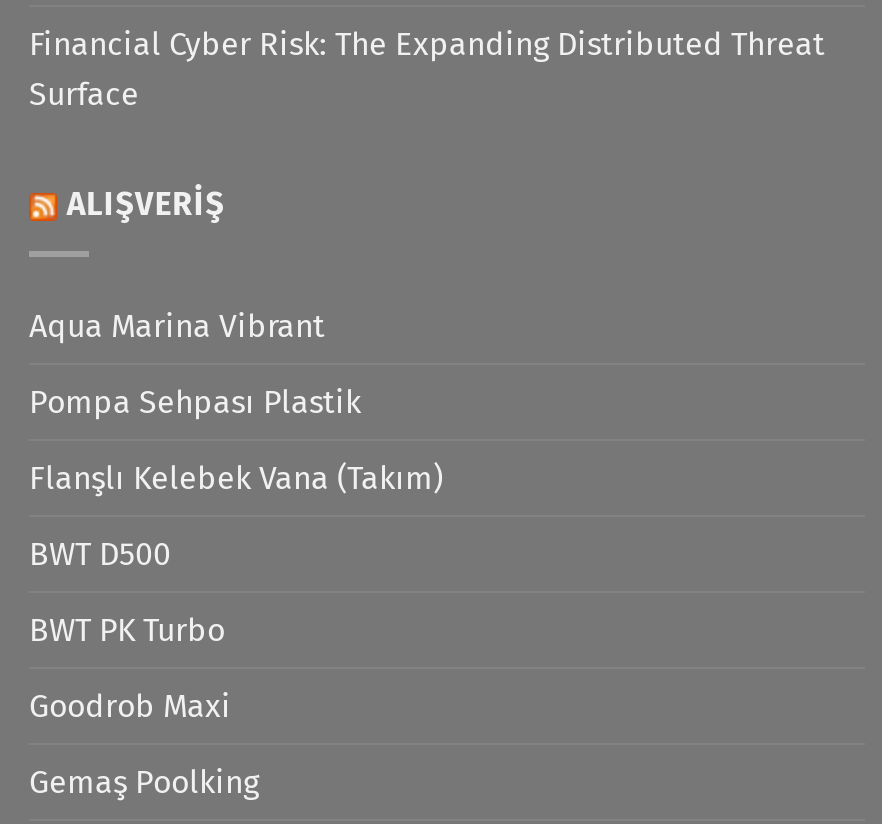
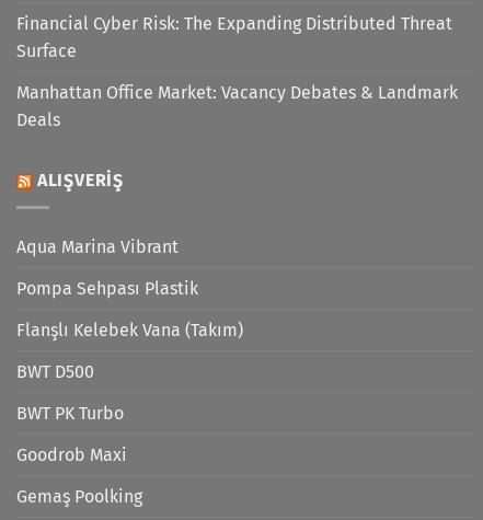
+ Manhattan Office Market: Vacancy Debates & Landmark
+ Deals
